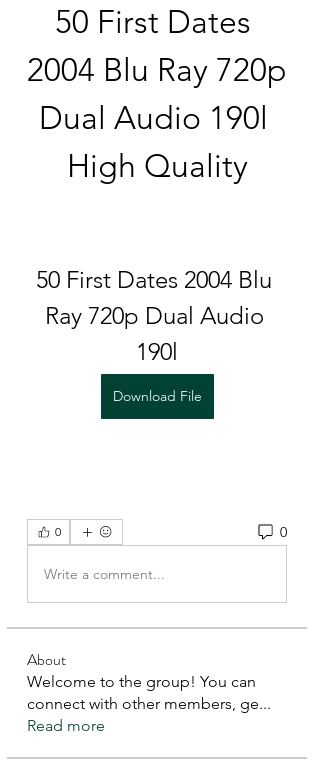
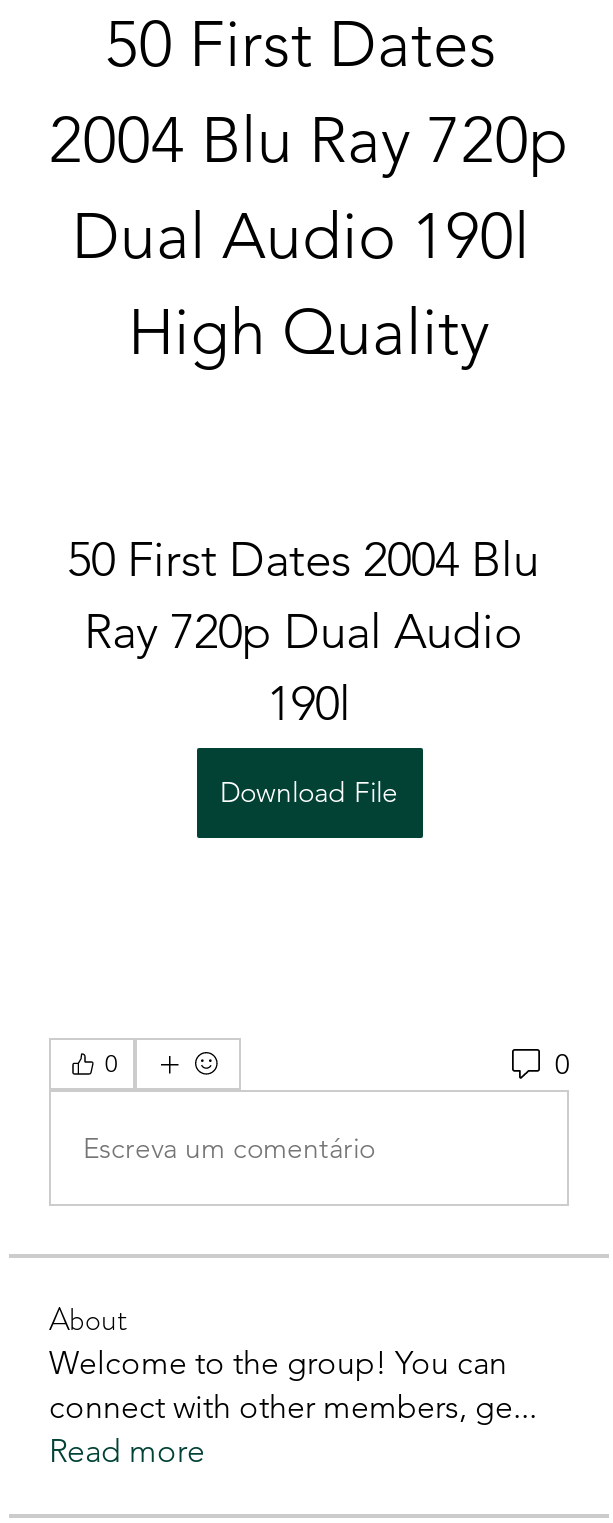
- Write a comment...
+ Escreva um comentário
